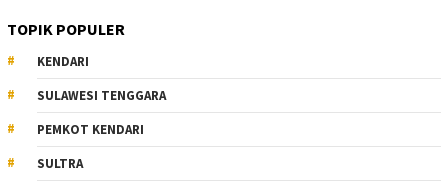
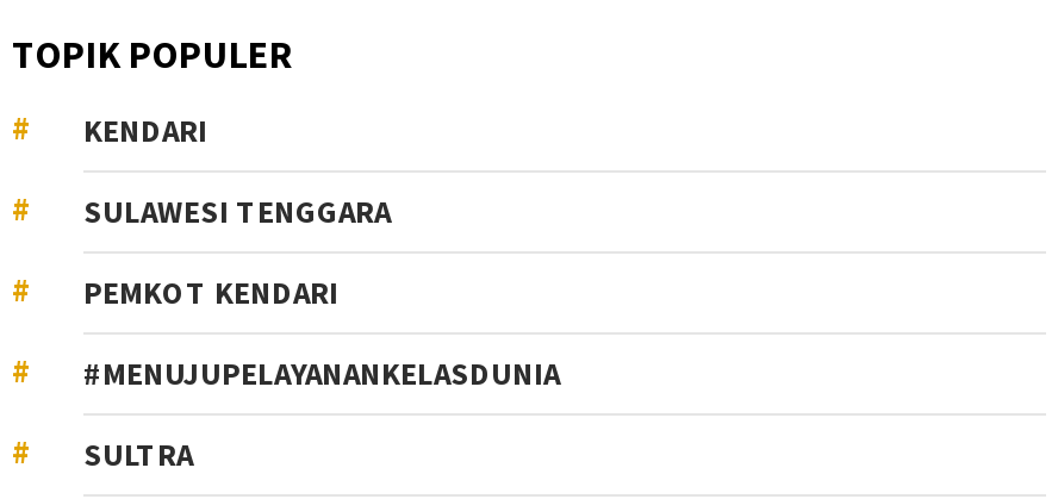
+ #MENUJUPELAYANANKELASDUNIA
